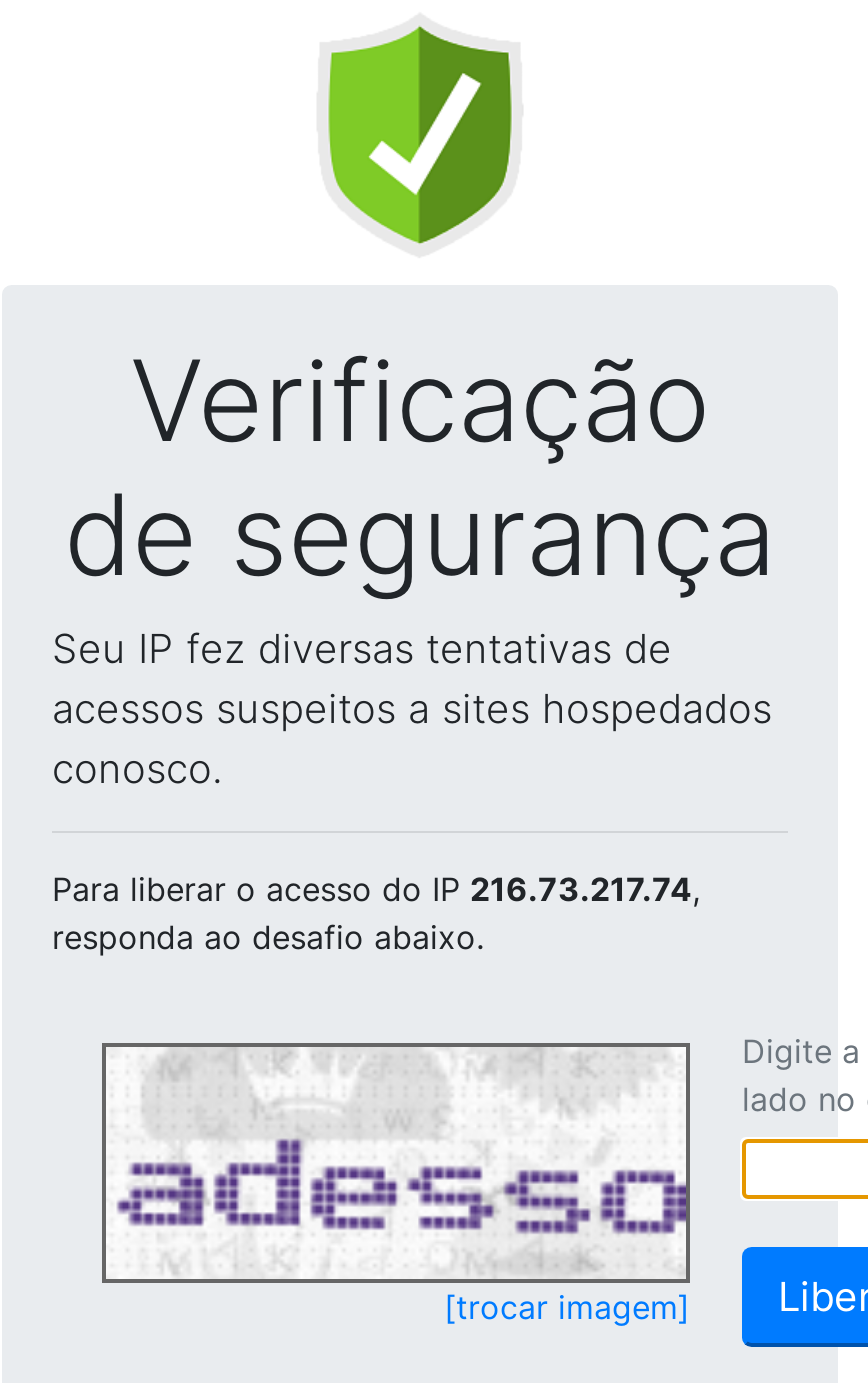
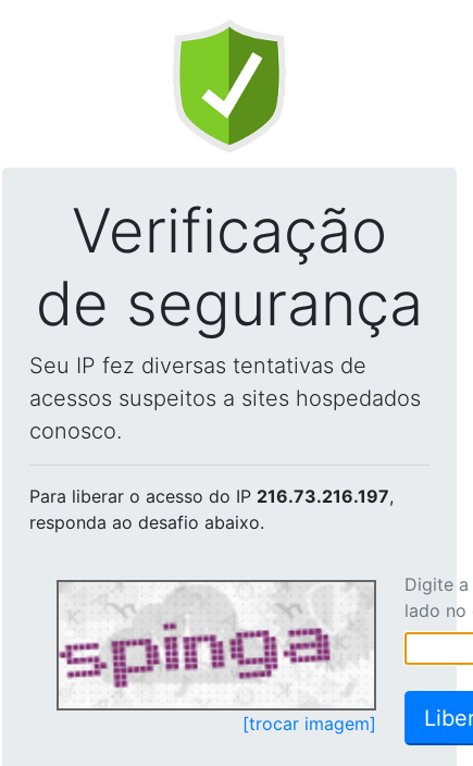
- Para liberar o acesso do IP 216.73.217.74,
+ Para liberar o acesso do IP 216.73.216.197,

- [image]
+ [image]
